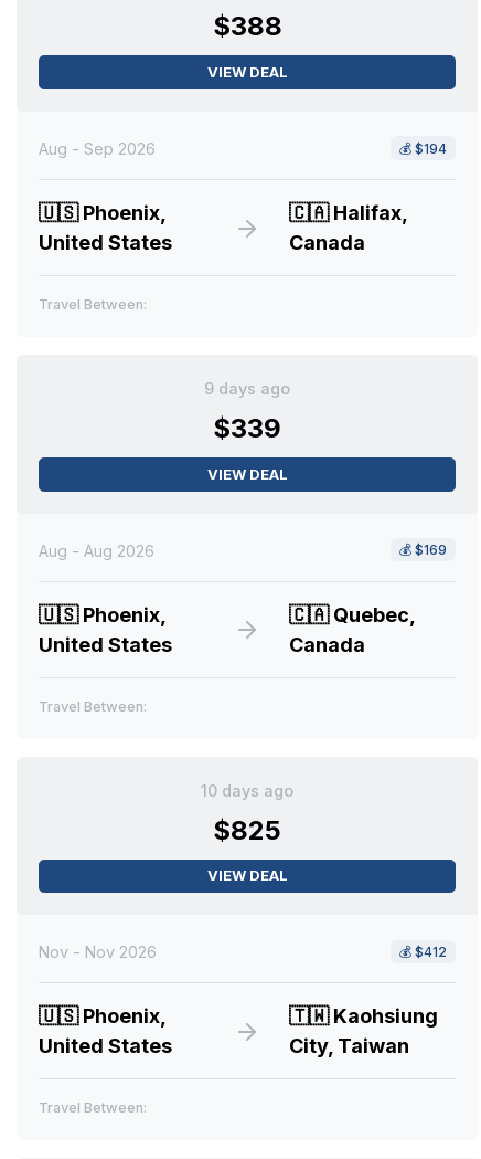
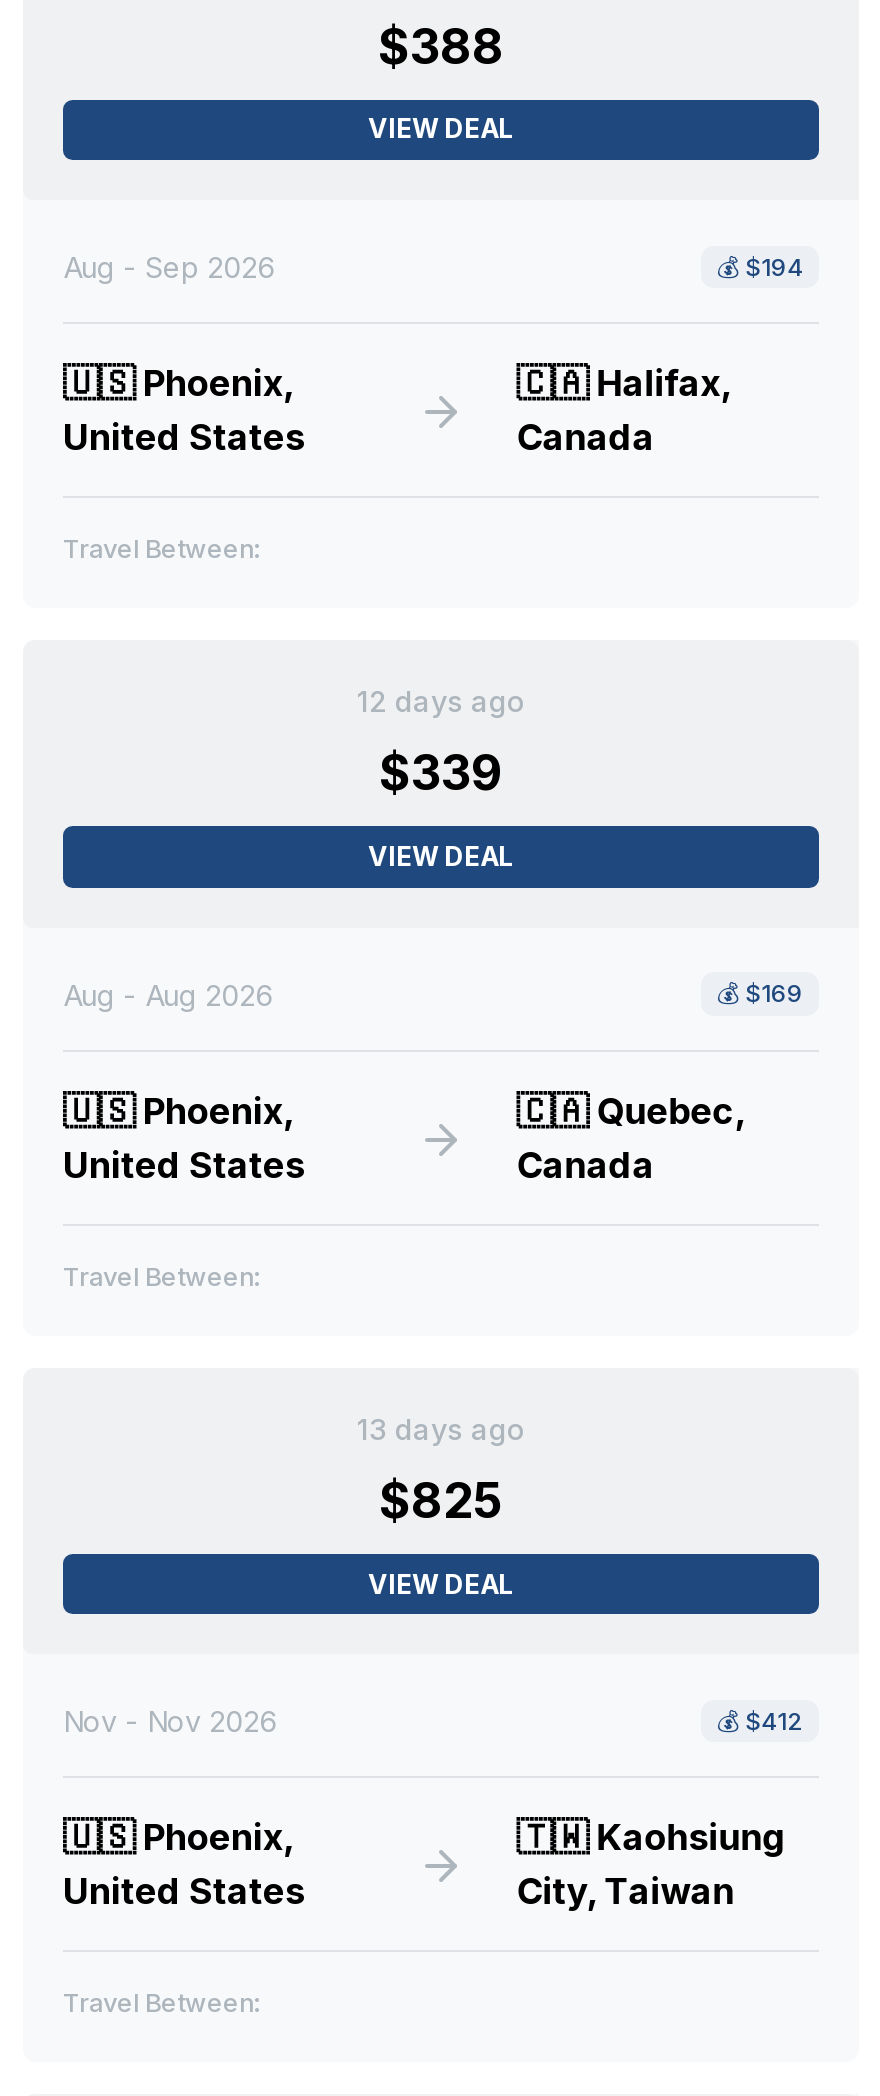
- 9 days ago
+ 12 days ago

- 10 days ago
+ 13 days ago
